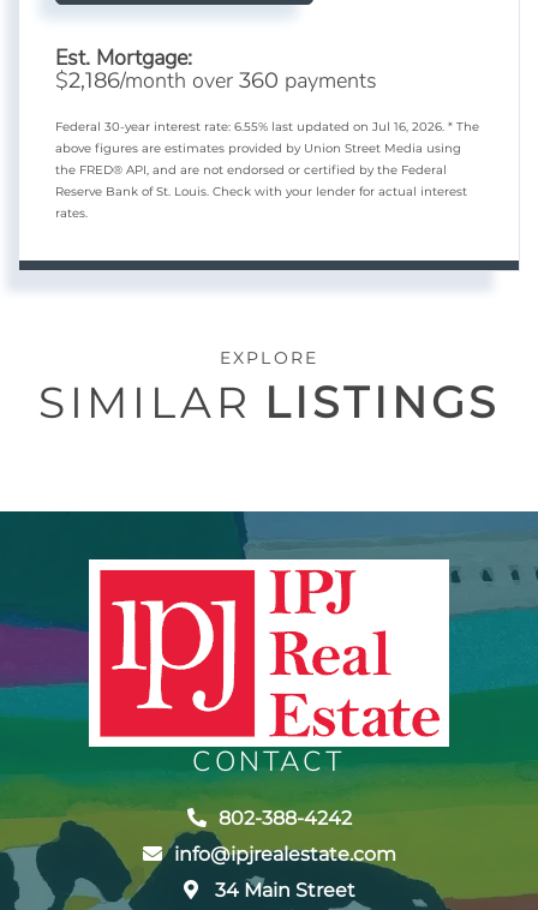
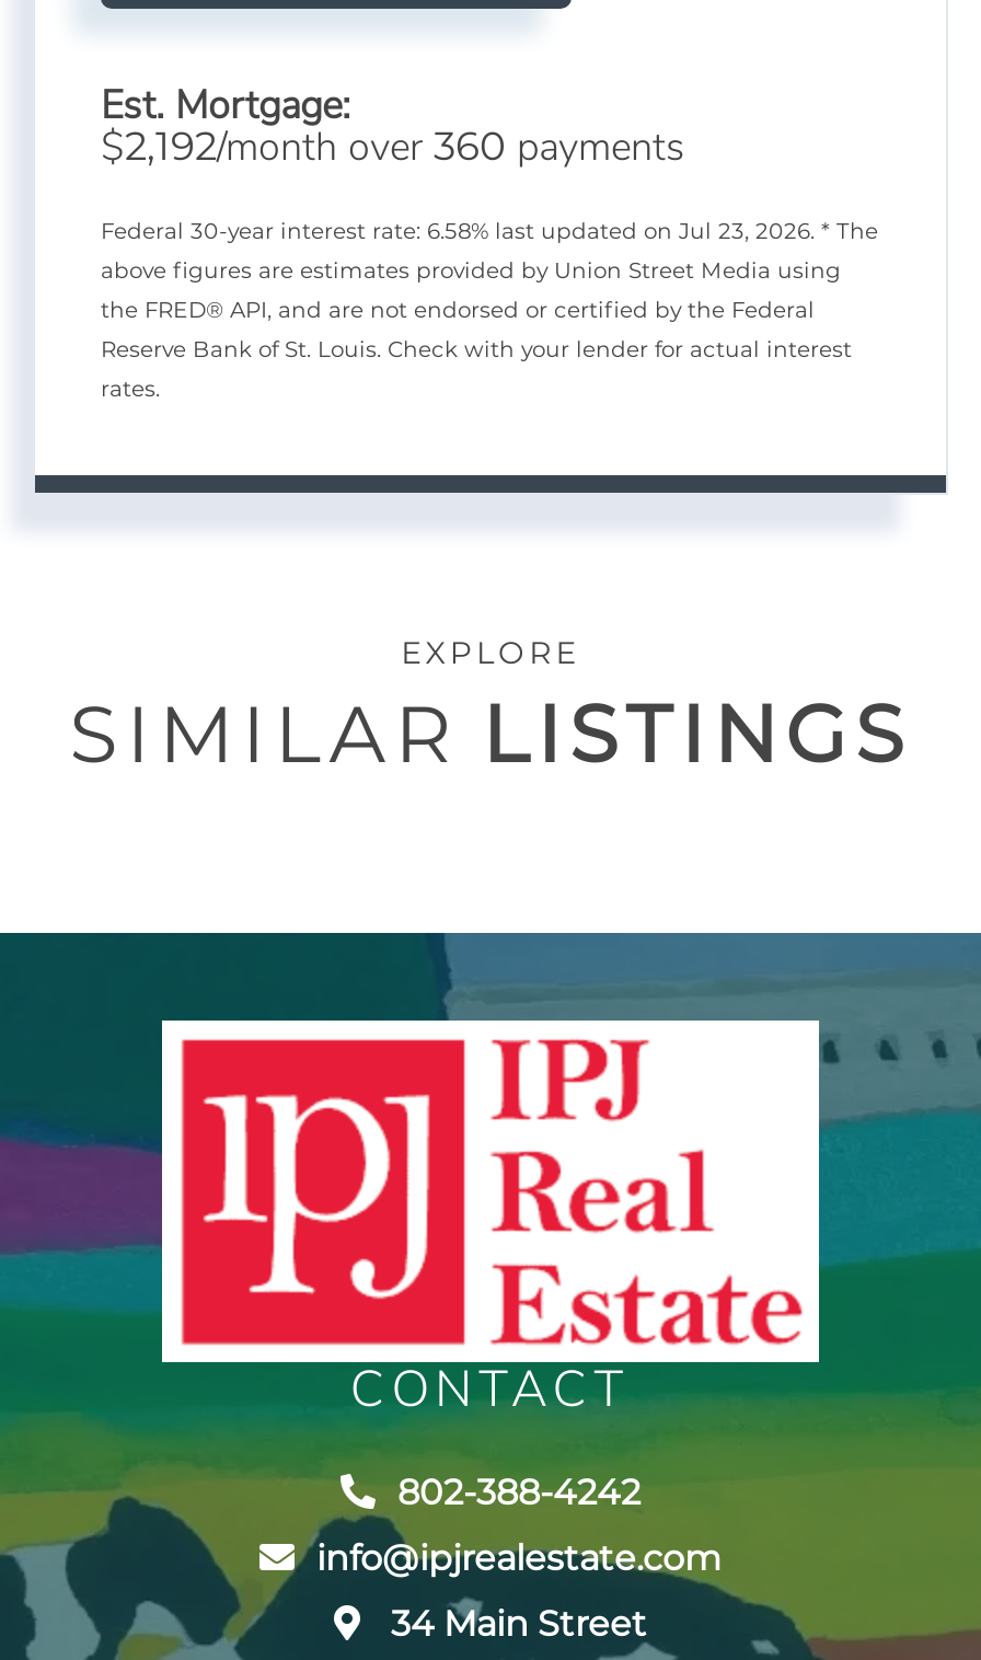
- $2,186/month over 360 payments
+ $2,192/month over 360 payments

- Federal 30-year interest rate: 6.55% last updated on Jul 16, 2026. * The
+ Federal 30-year interest rate: 6.58% last updated on Jul 23, 2026. * The
